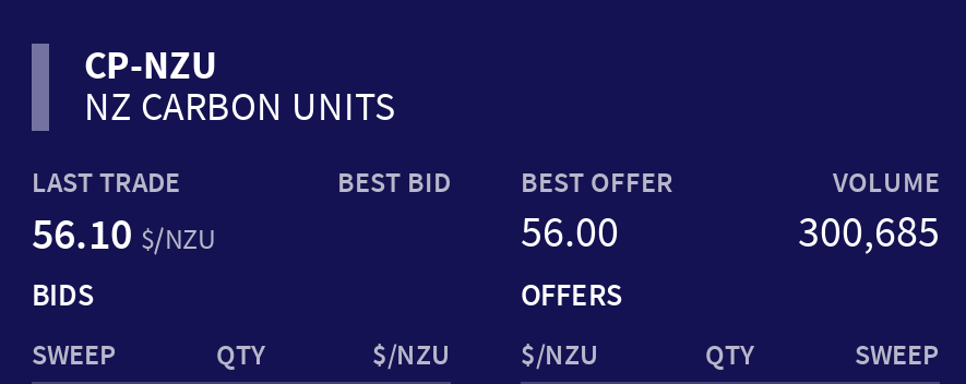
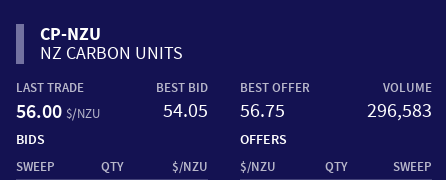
- 56.10 $/NZU
- 56.00
- 300,685
+ 56.00 $/NZU
+ 54.05
+ 56.75
+ 296,583
